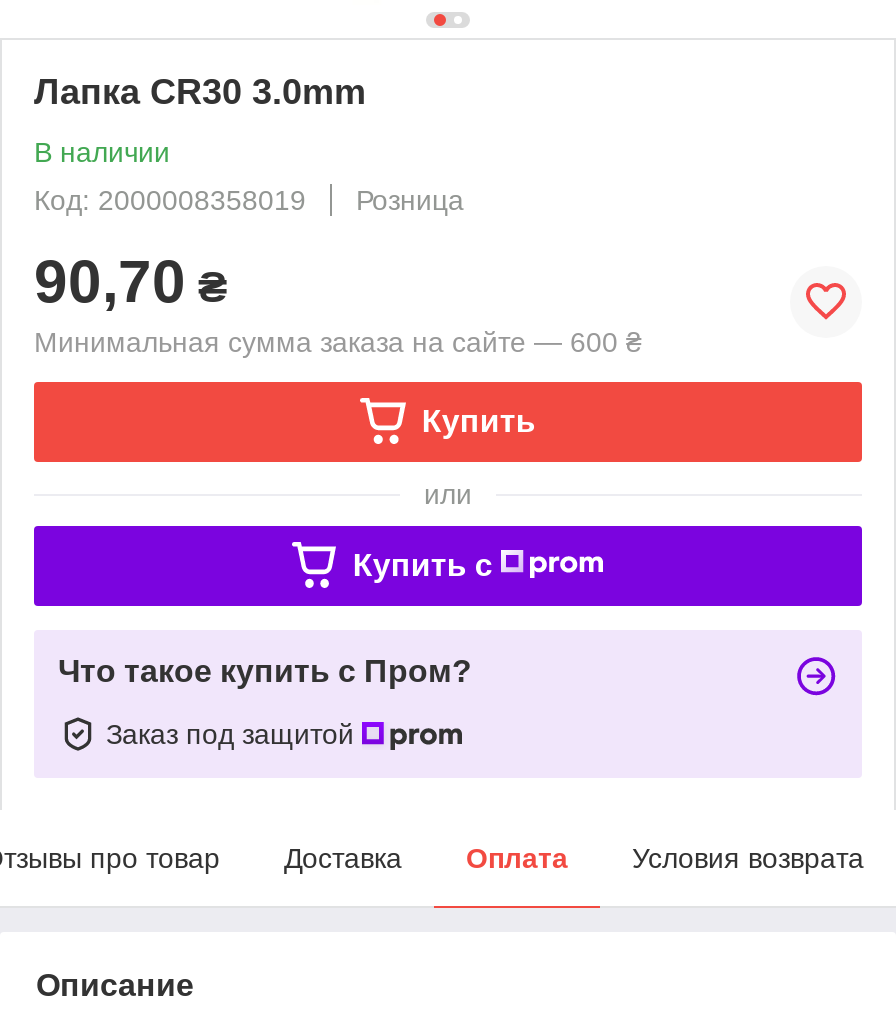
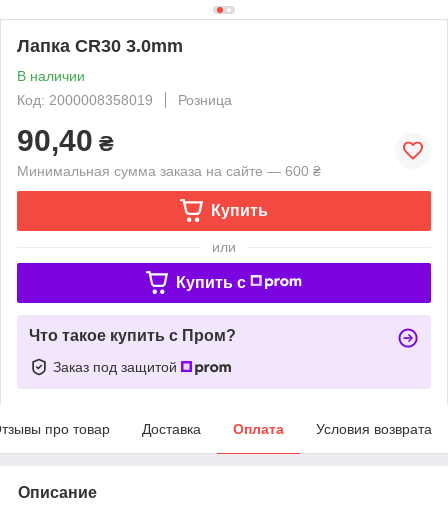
- 90,70 ₴
+ 90,40 ₴
